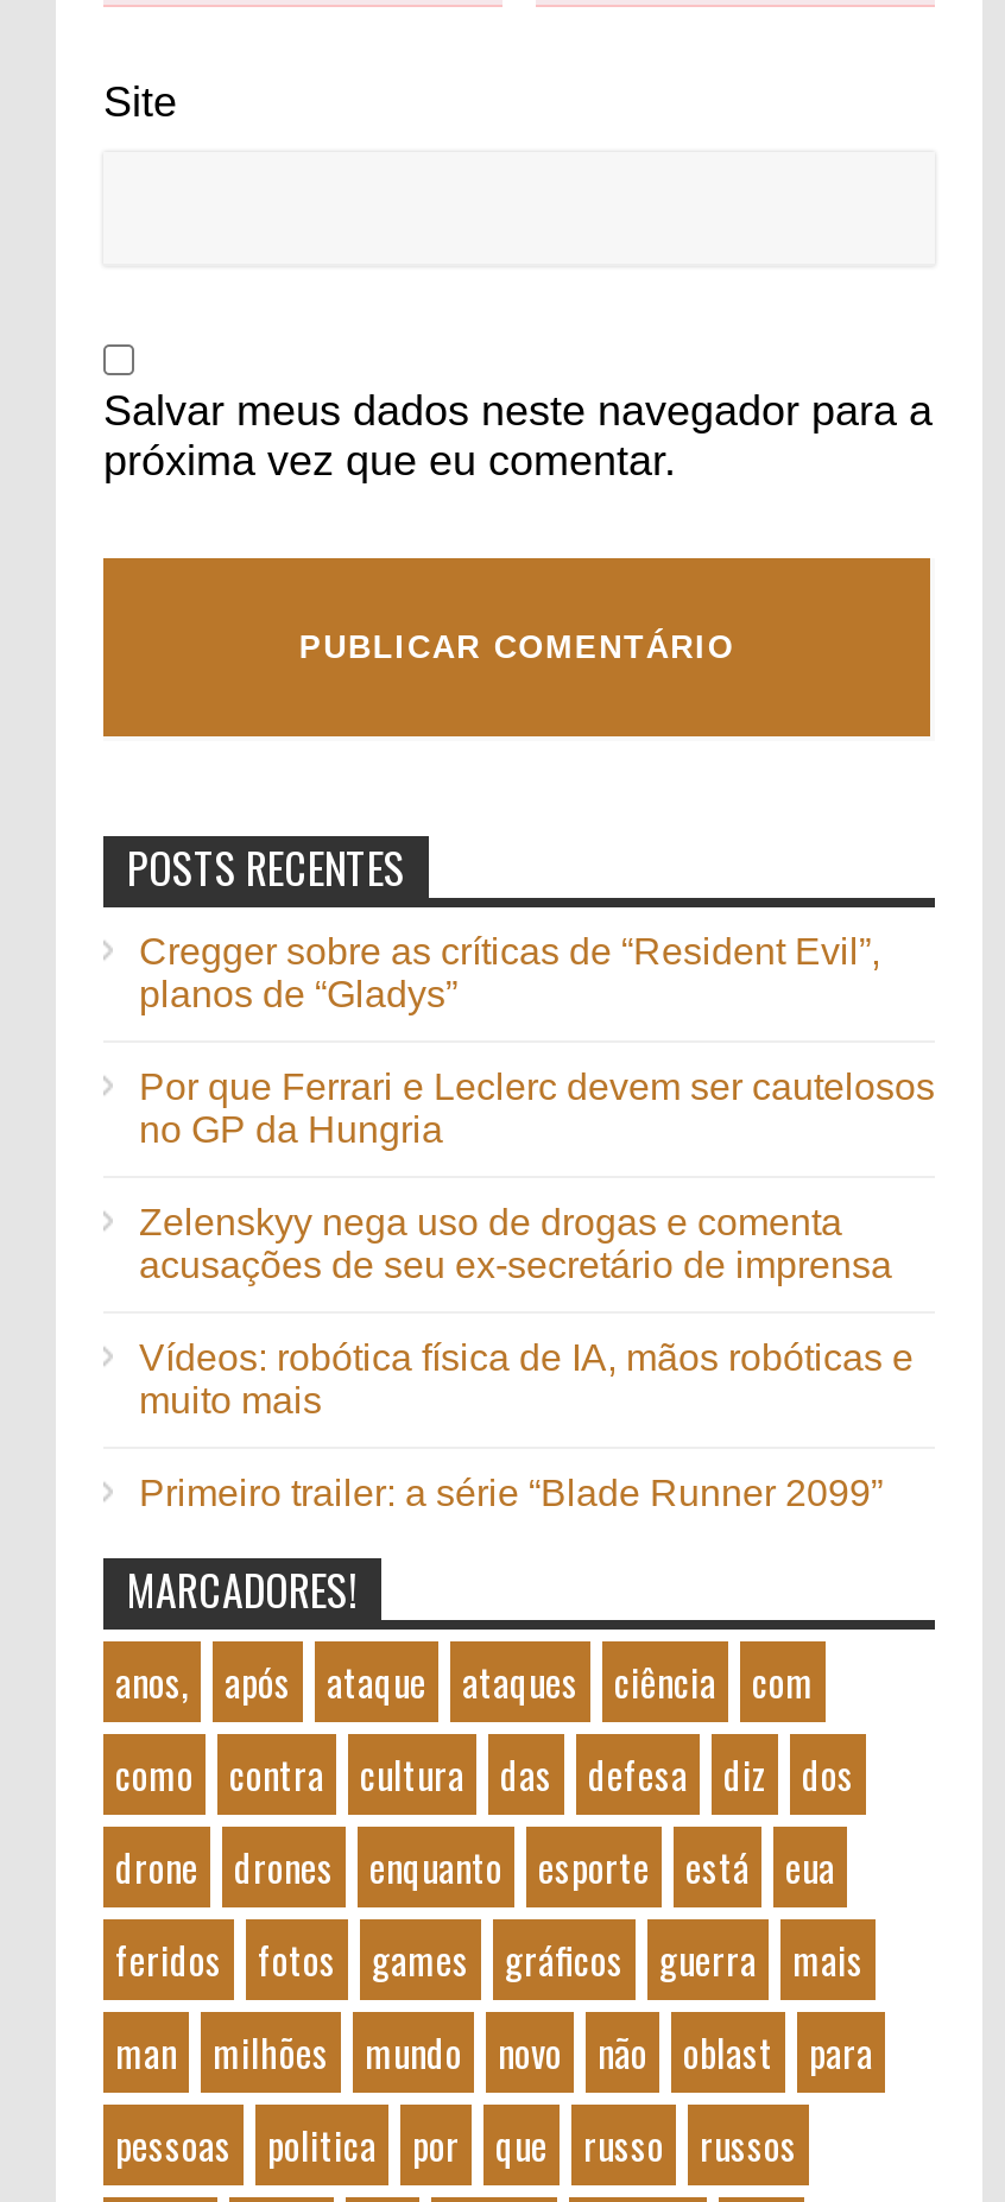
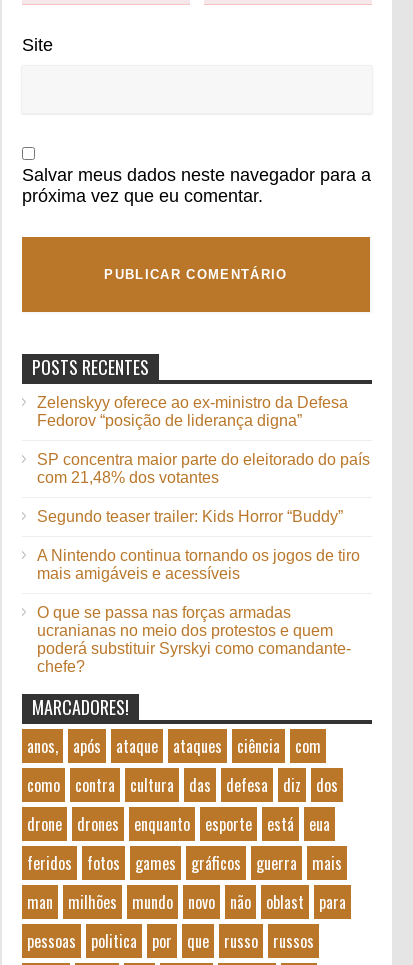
- Cregger sobre as críticas de “Resident Evil”,
- planos de “Gladys”
+ Zelenskyy oferece ao ex-ministro da Defesa
+ Fedorov “posição de liderança digna”

- Por que Ferrari e Leclerc devem ser cautelosos
- no GP da Hungria
+ SP concentra maior parte do eleitorado do país
+ com 21,48% dos votantes

- Zelenskyy nega uso de drogas e comenta
- acusações de seu ex-secretário de imprensa
+ Segundo teaser trailer: Kids Horror “Buddy”

- Vídeos: robótica física de IA, mãos robóticas e
- muito mais
+ A Nintendo continua tornando os jogos de tiro
+ mais amigáveis e acessíveis

- Primeiro trailer: a série “Blade Runner 2099”
+ O que se passa nas forças armadas
+ ucranianas no meio dos protestos e quem
+ poderá substituir Syrskyi como comandante-
+ chefe?
